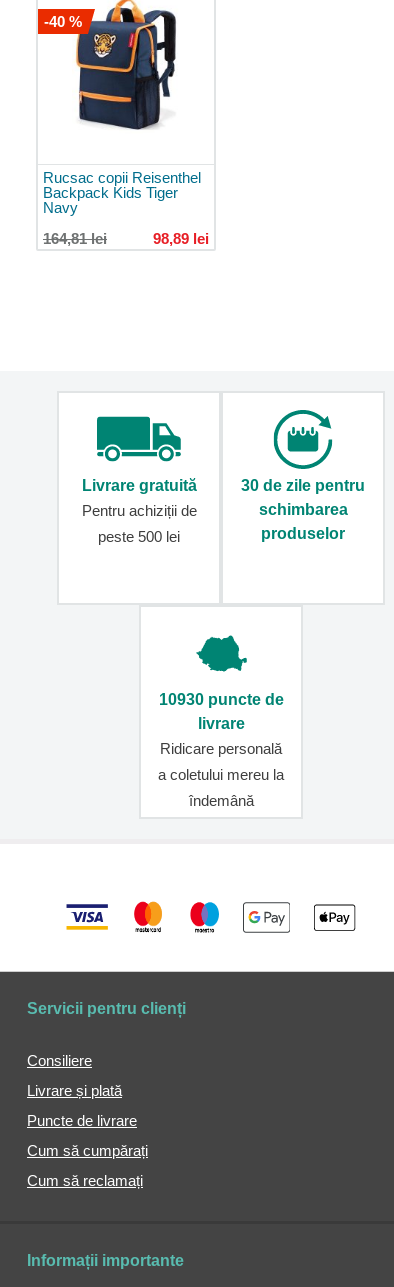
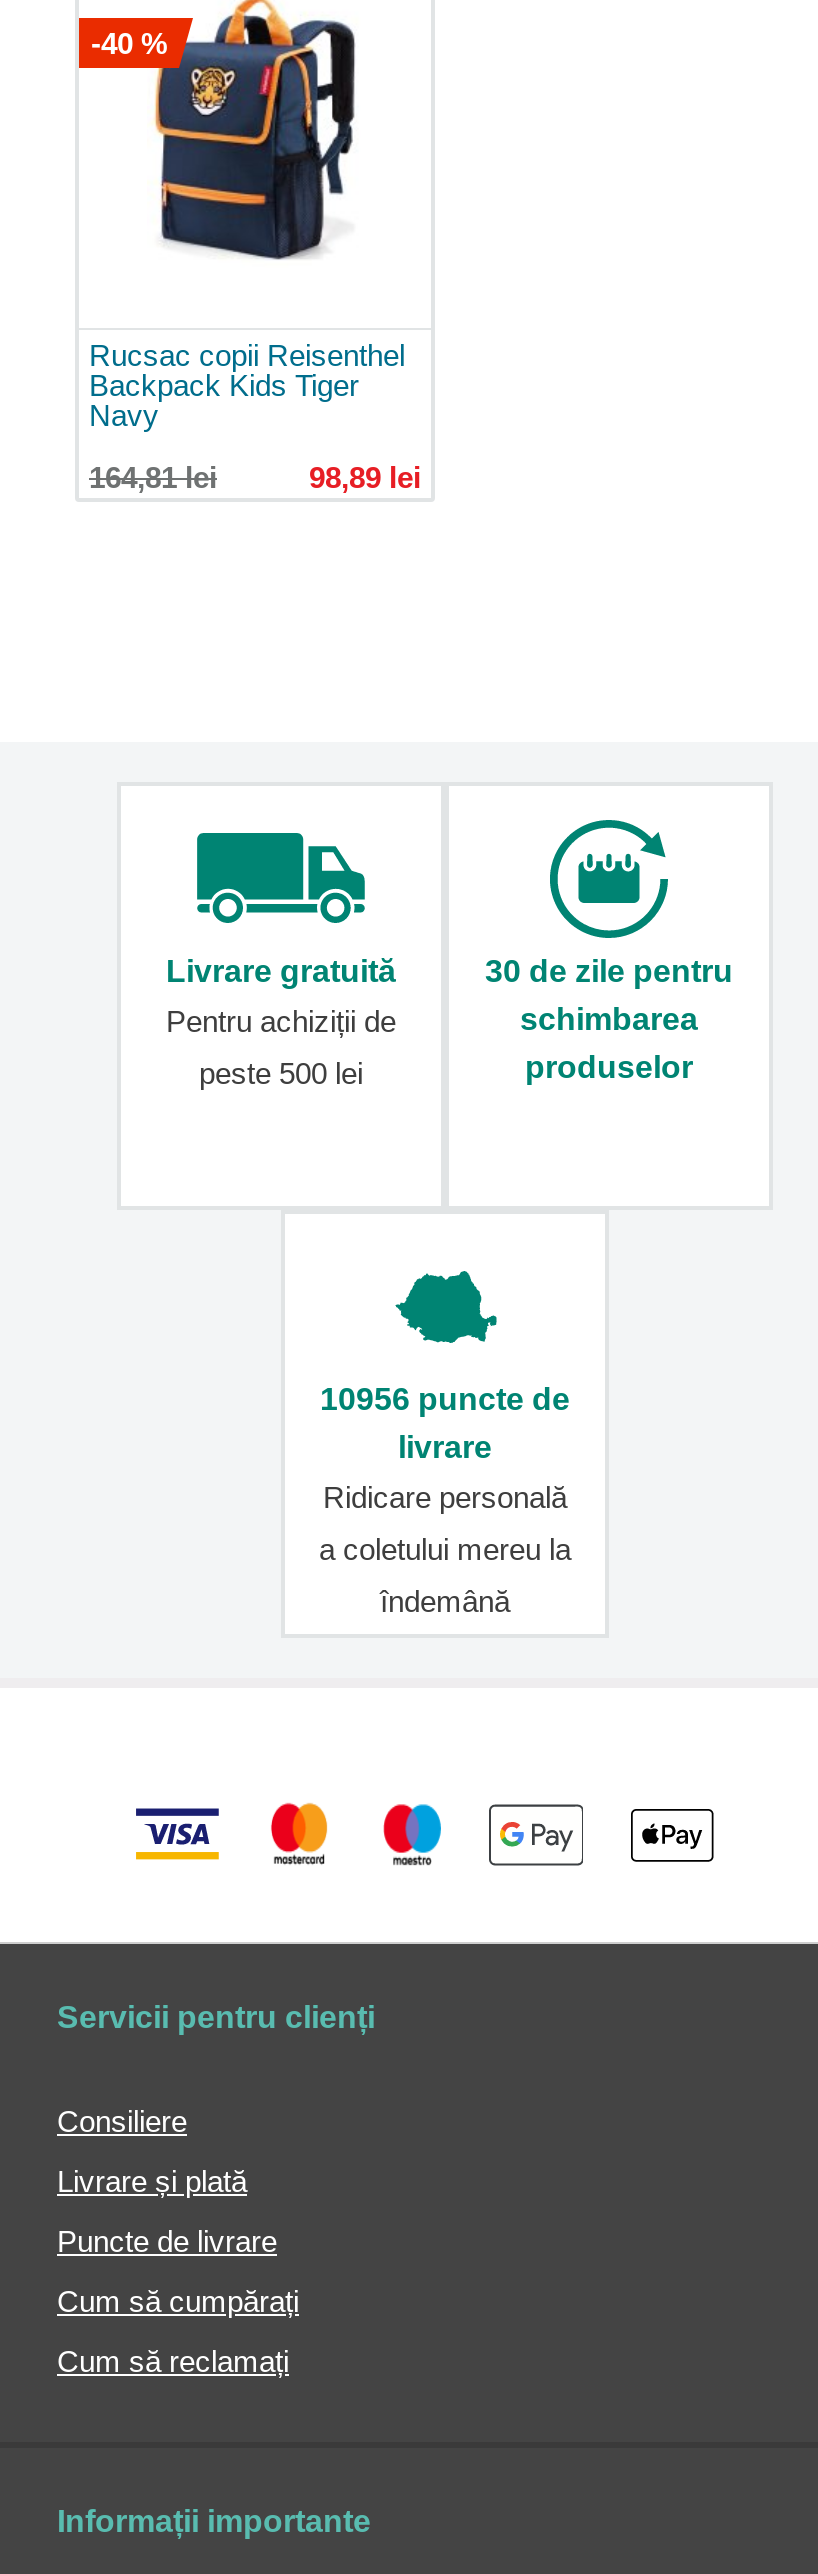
- 10930 puncte de
+ 10956 puncte de
